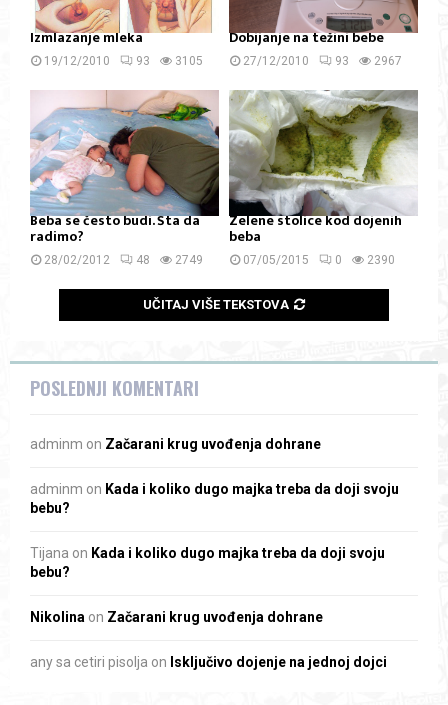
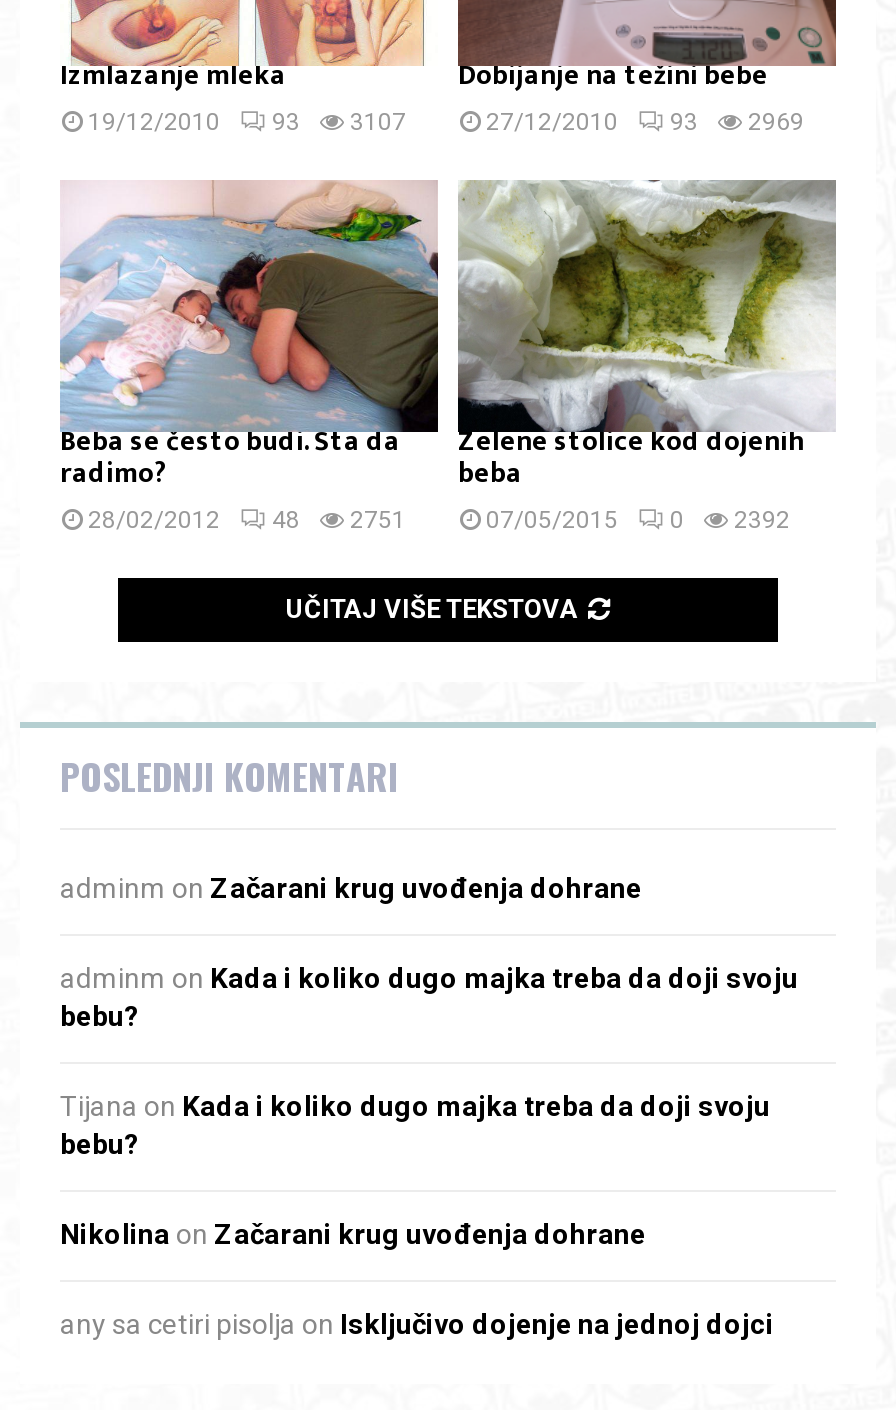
- 19/12/2010 93 3105
+ 19/12/2010 93 3107

- 27/12/2010 93 2967
+ 27/12/2010 93 2969

- 28/02/2012 48 2749
+ 28/02/2012 48 2751

- 07/05/2015 0 2390
+ 07/05/2015 0 2392
